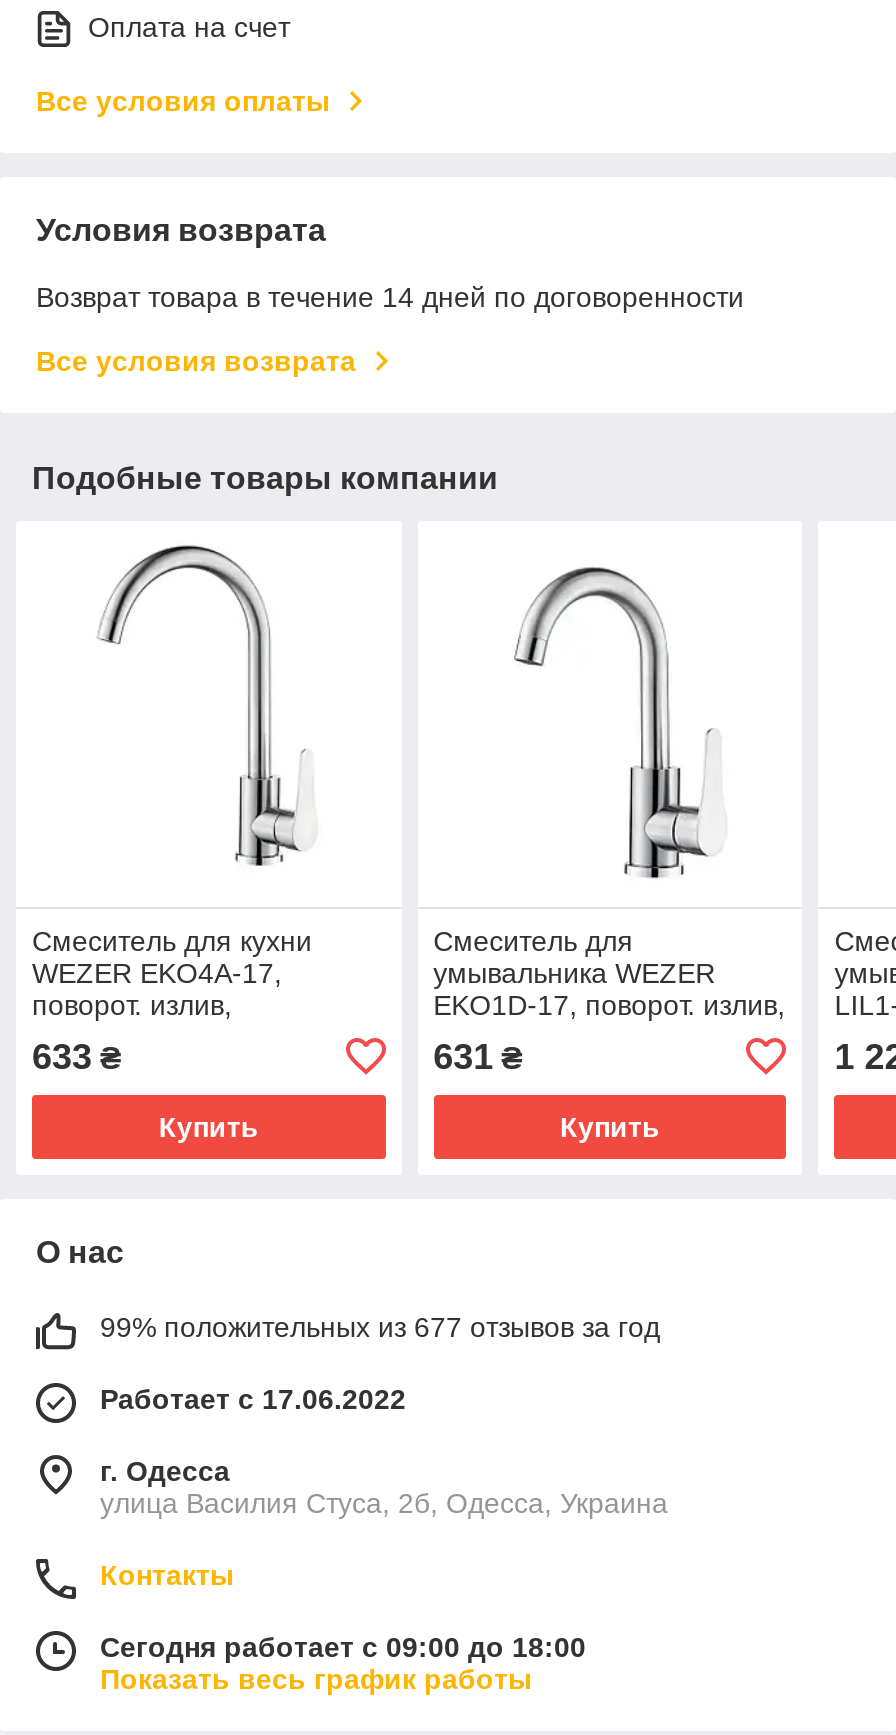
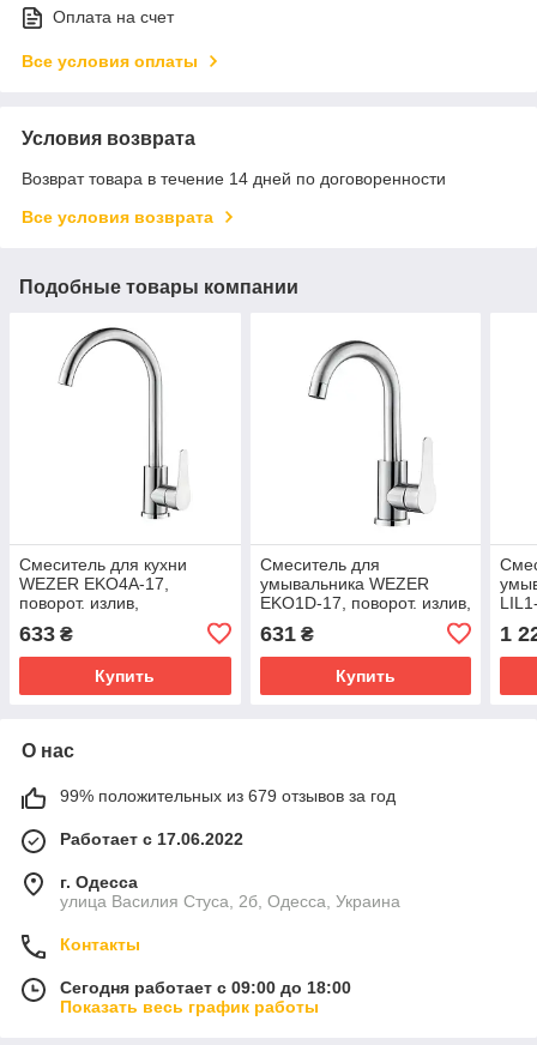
- 99% положительных из 677 отзывов за год
+ 99% положительных из 679 отзывов за год
